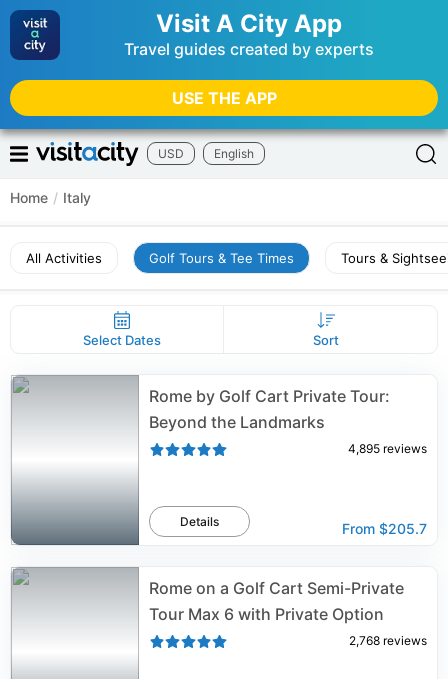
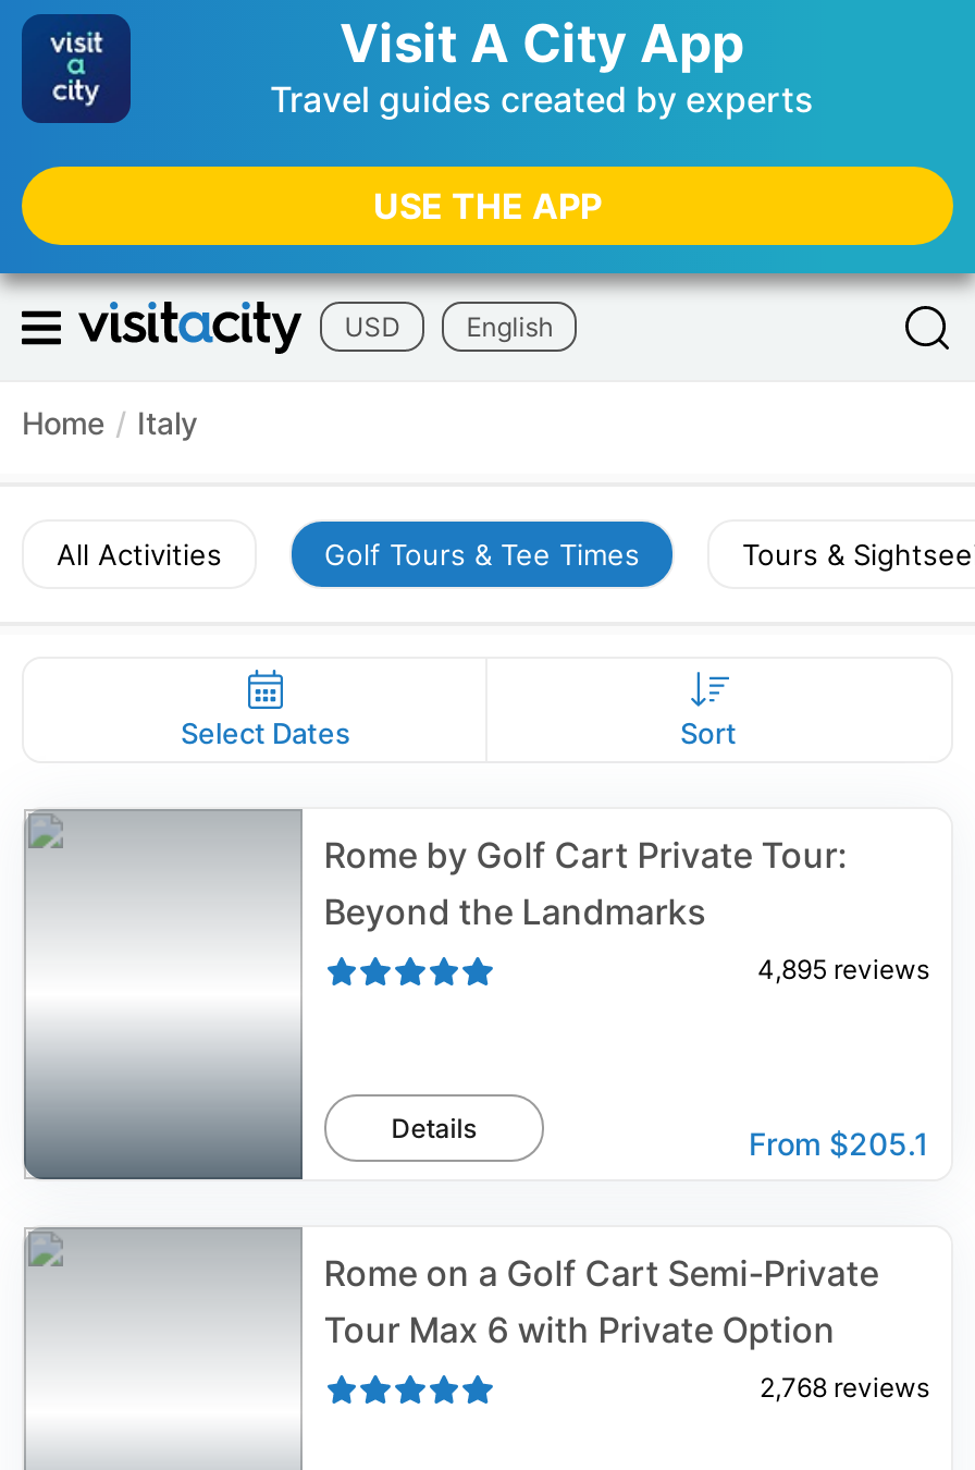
- From $205.7
+ From $205.1
